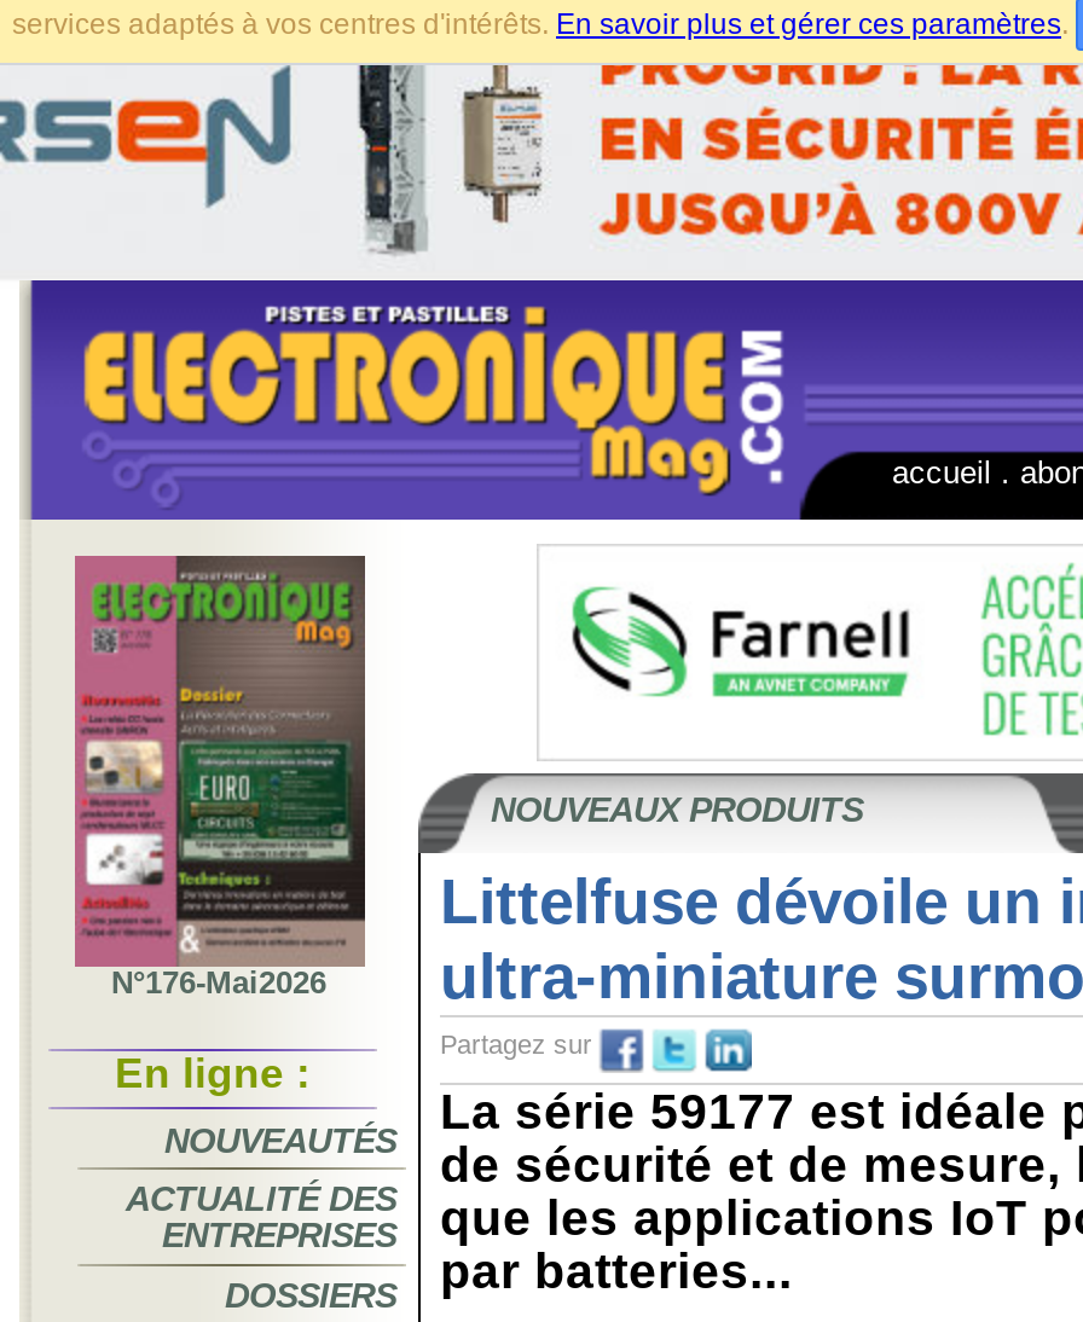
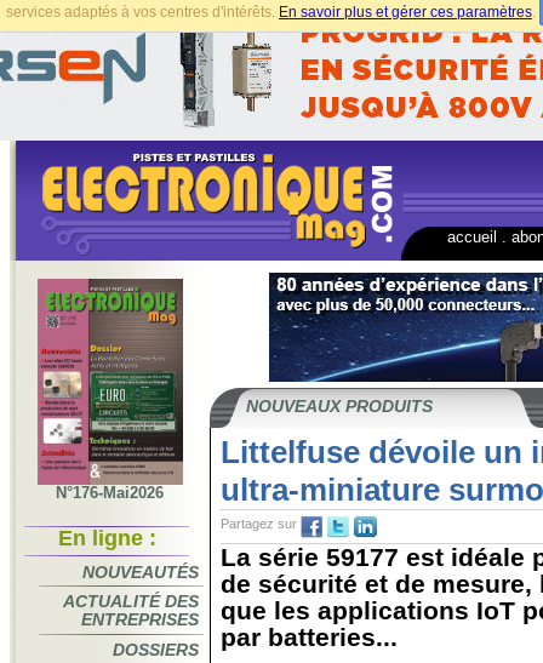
- [image]
+ [image]
